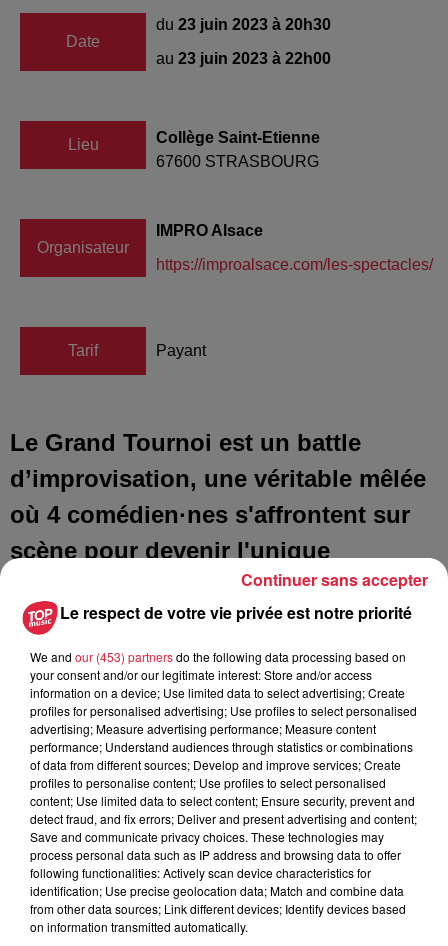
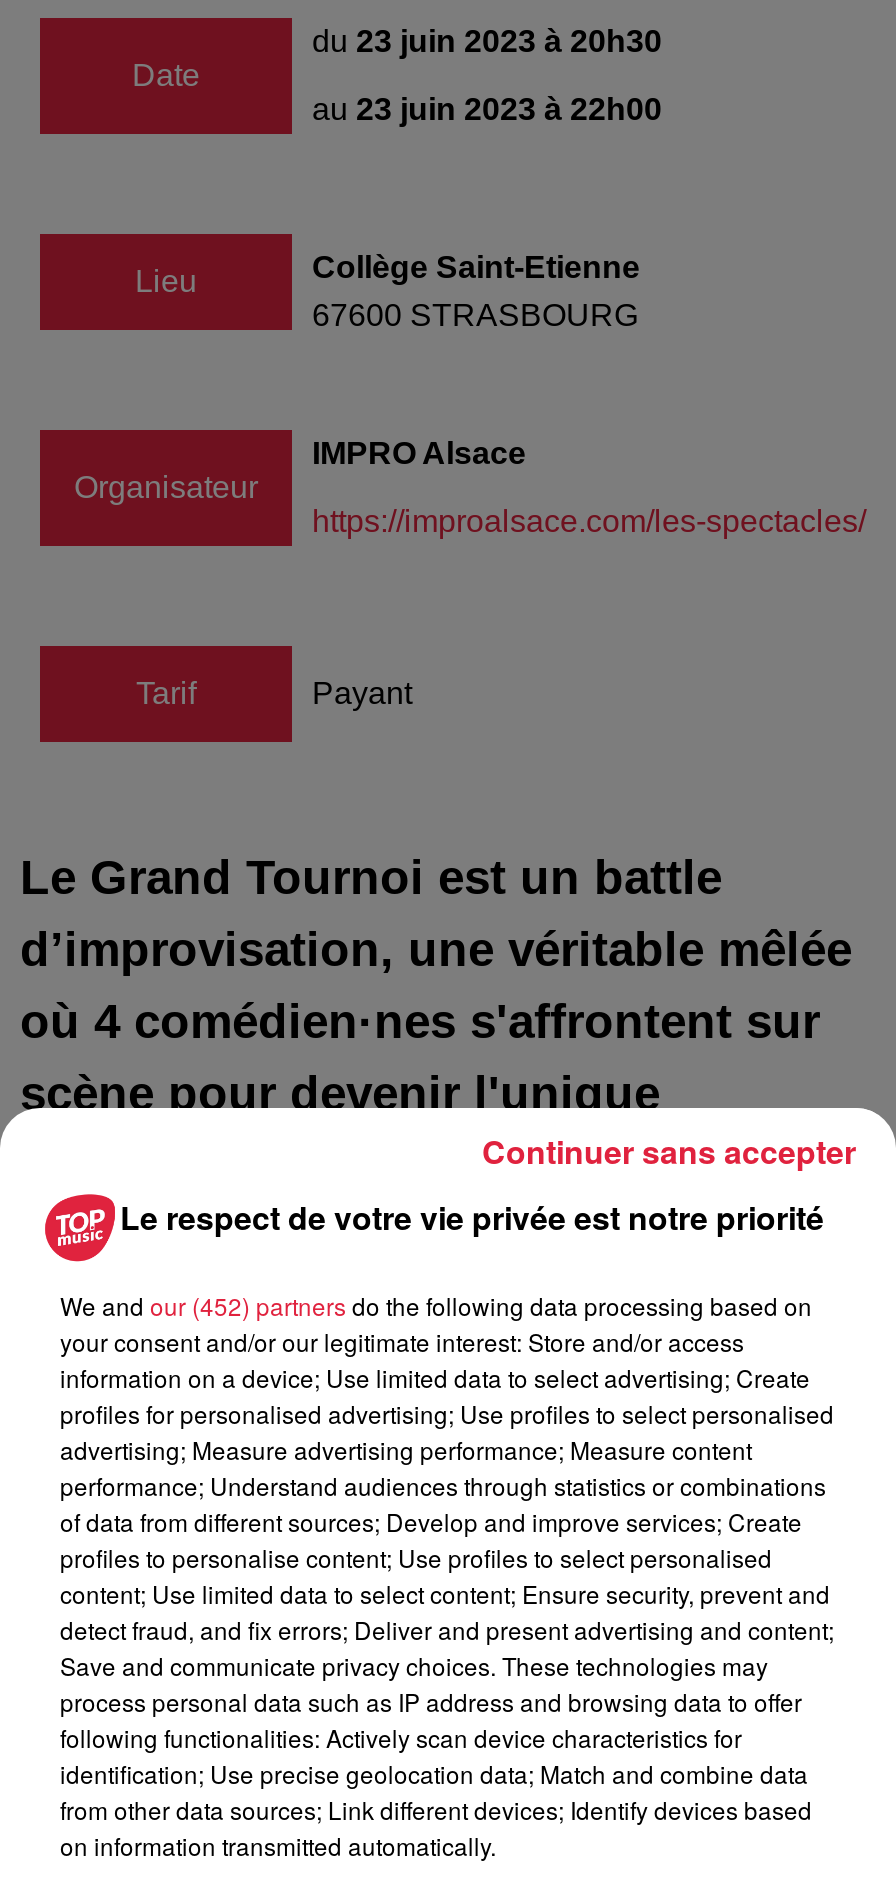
- We and our (453) partners do the following data processing based on
+ We and our (452) partners do the following data processing based on
